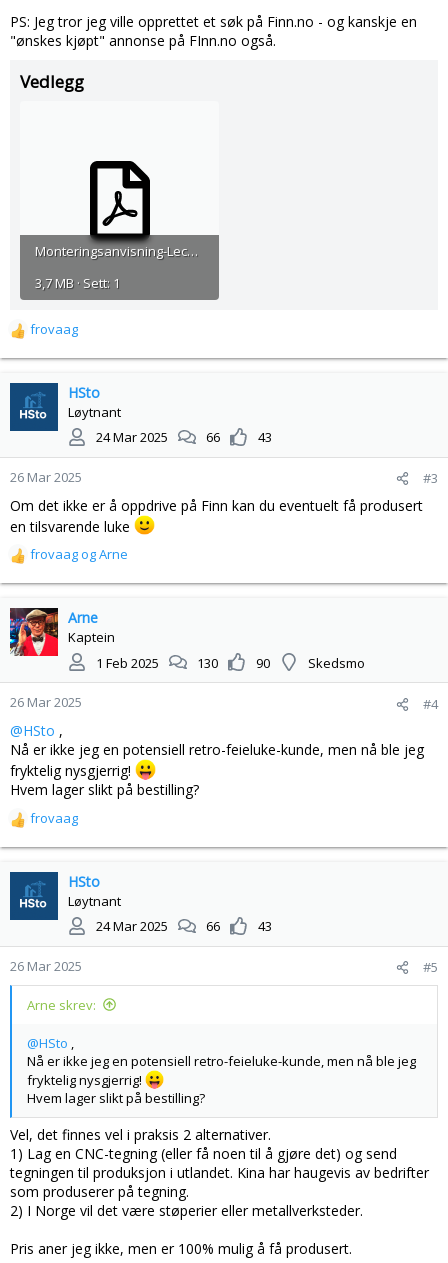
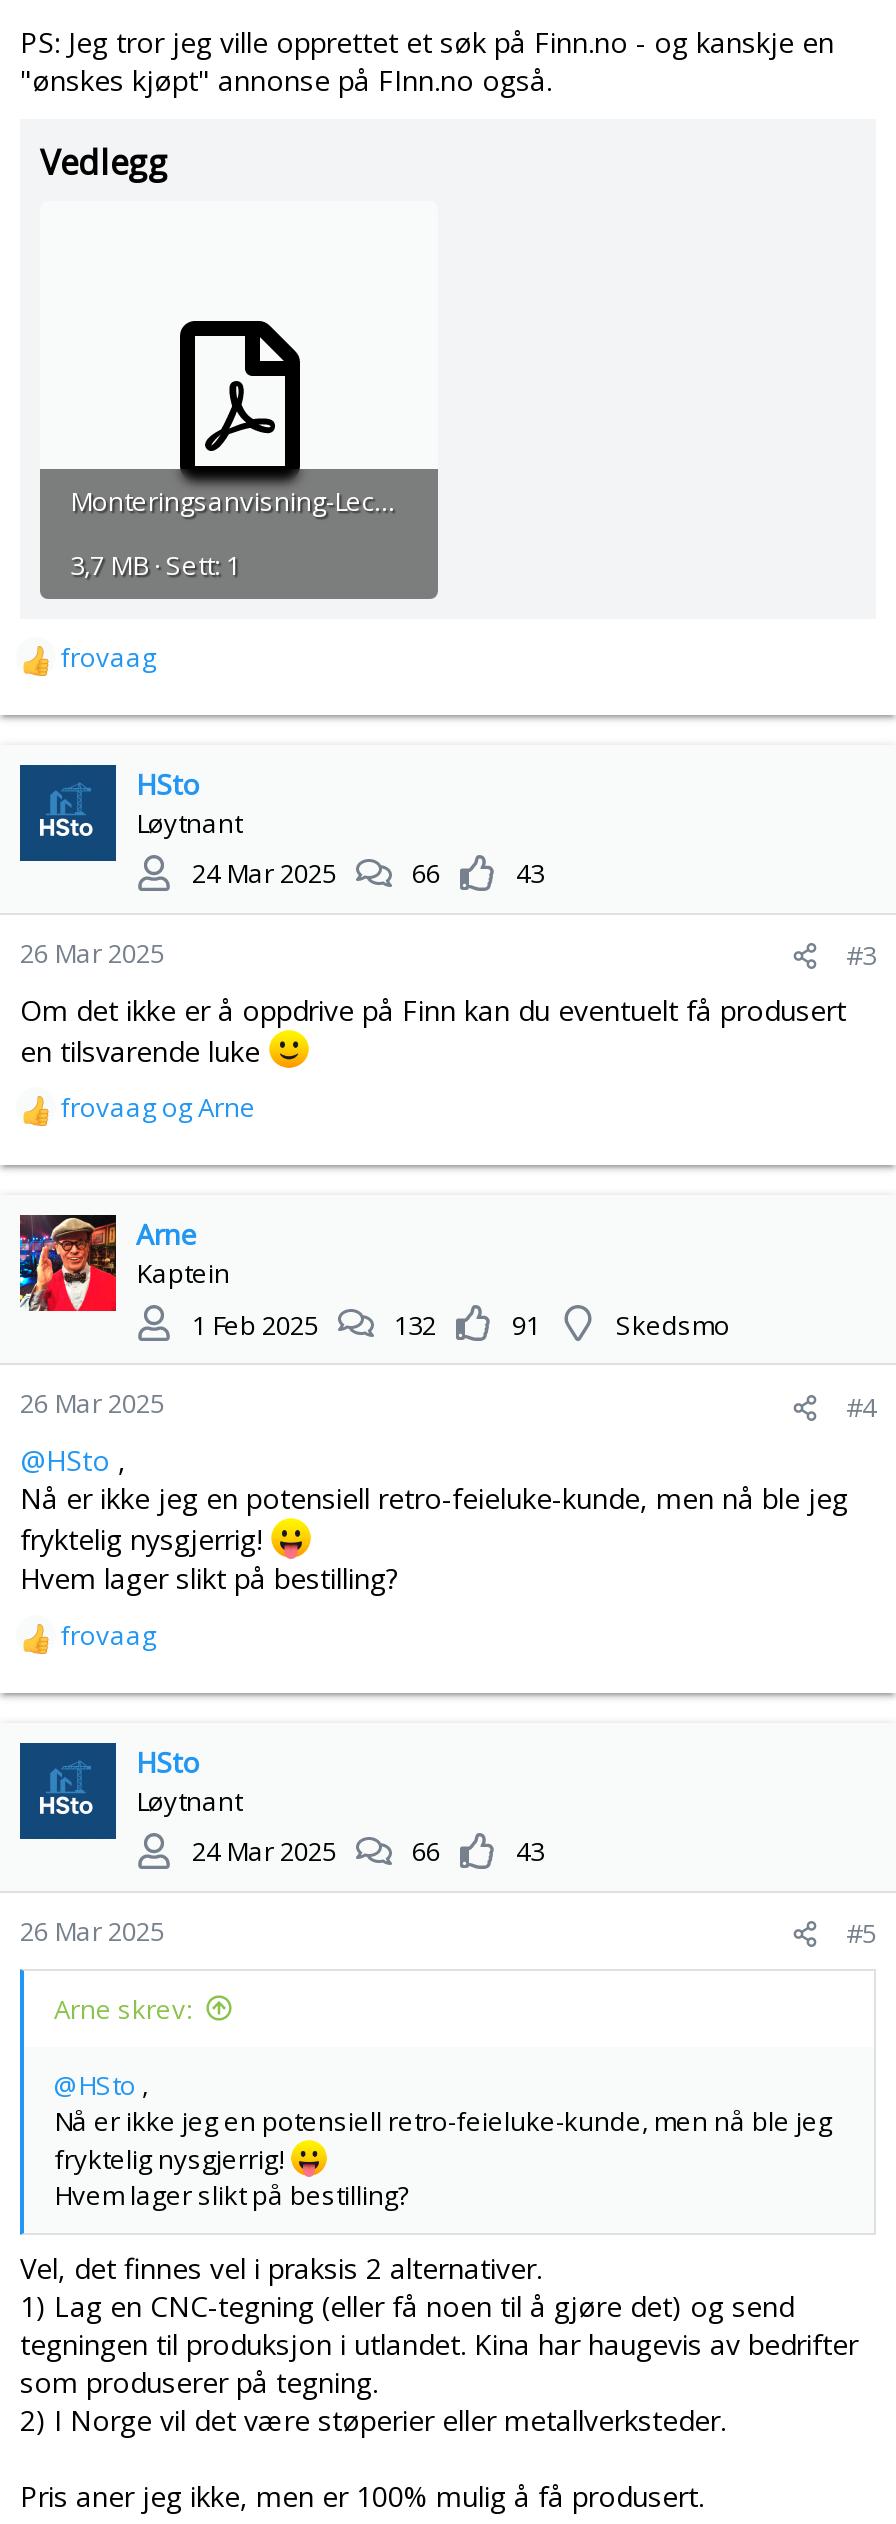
- 130
+ 132

- 90
+ 91
